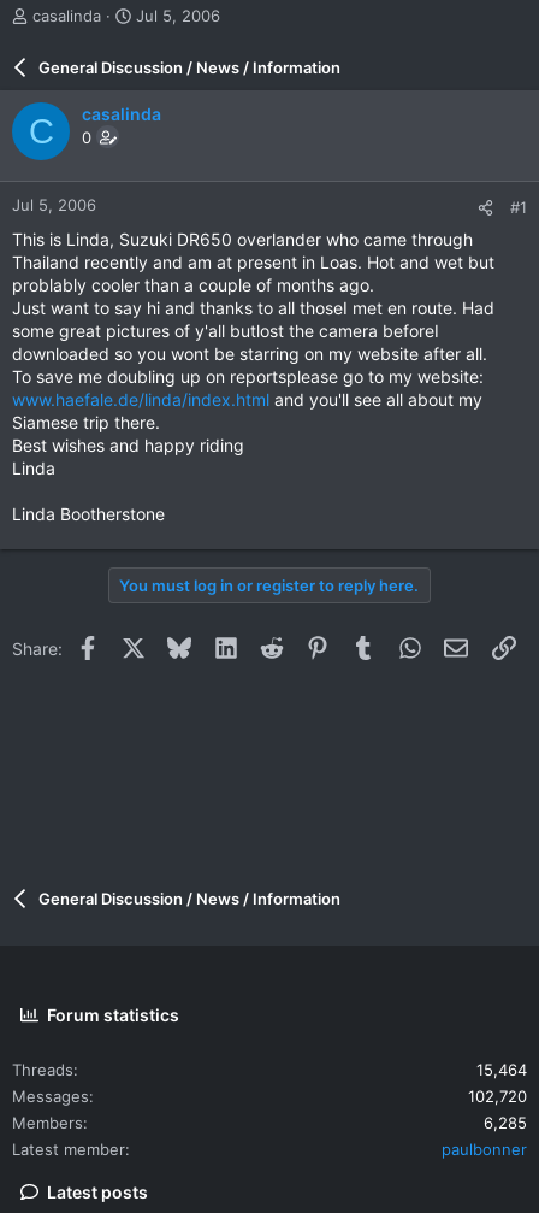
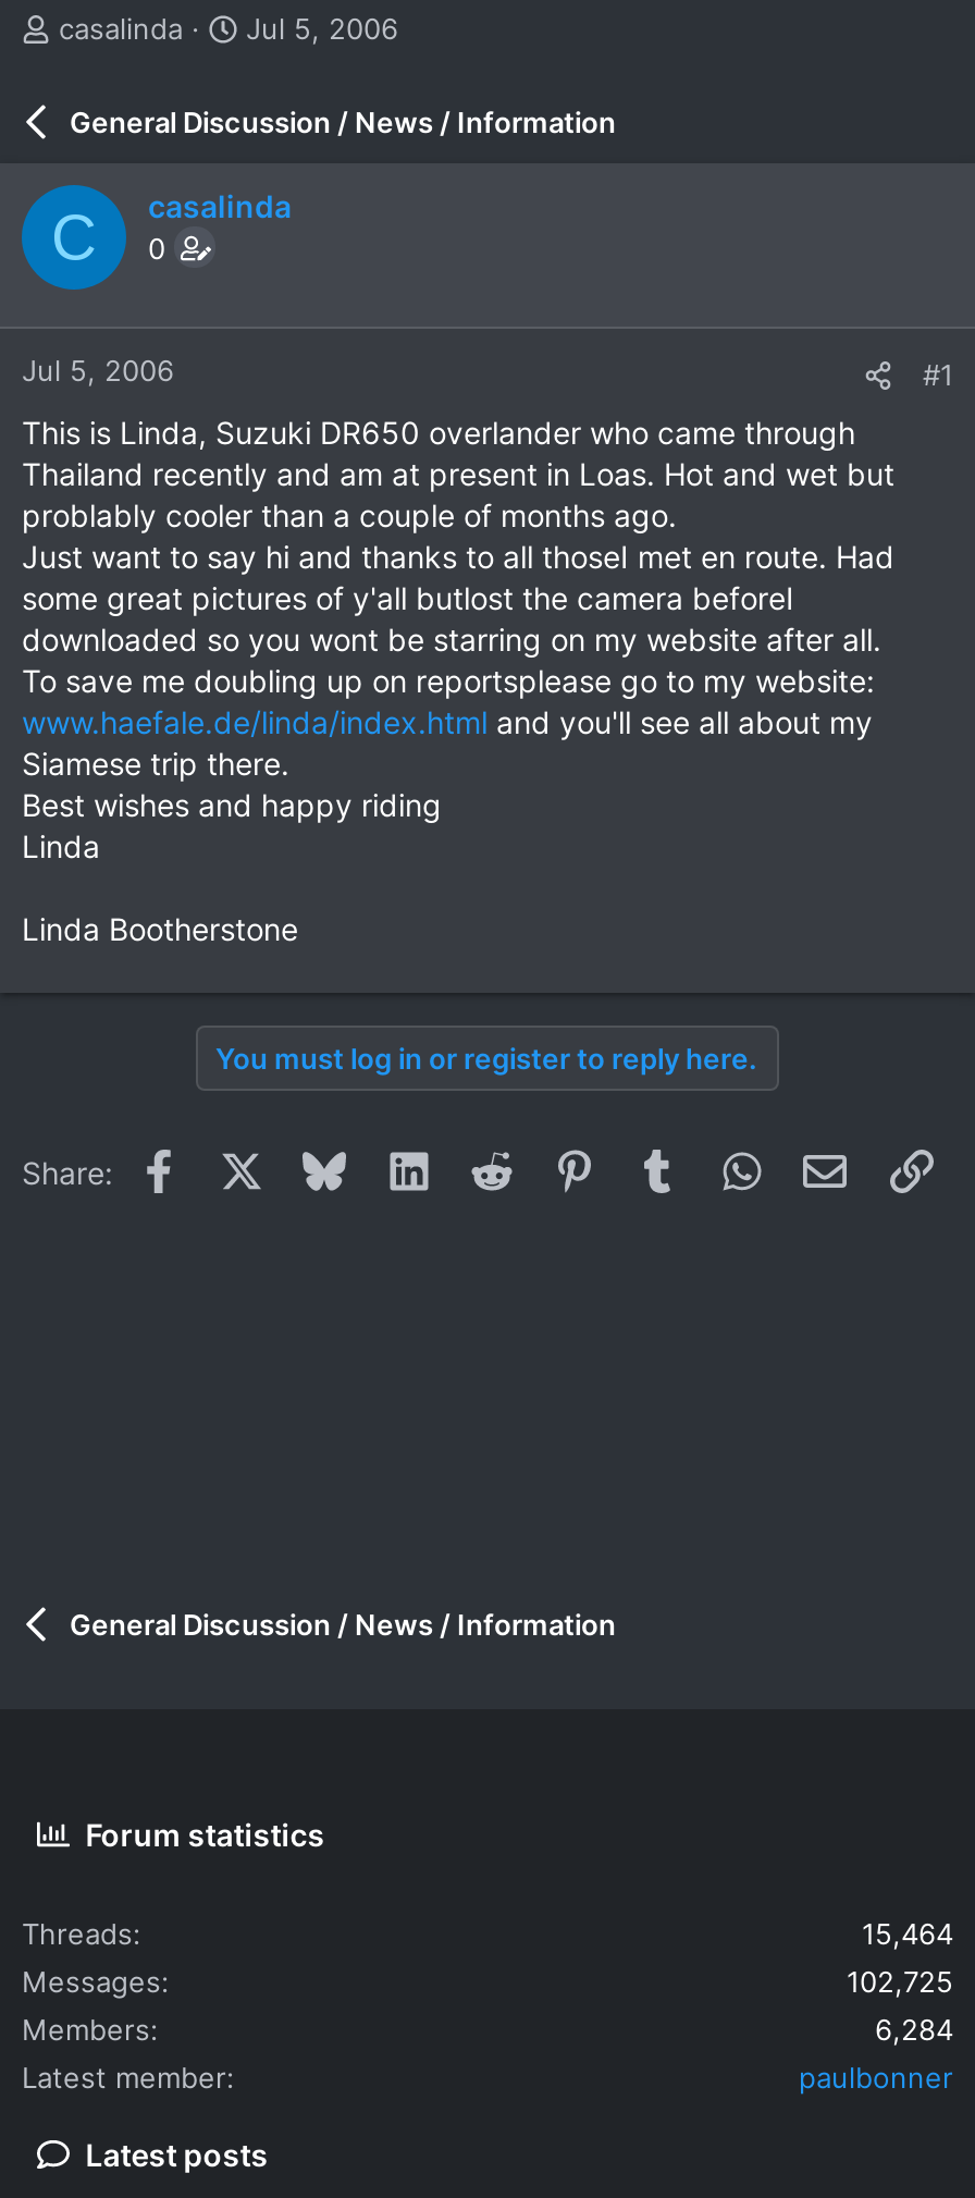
- 102,720
+ 102,725

- 6,285
+ 6,284
